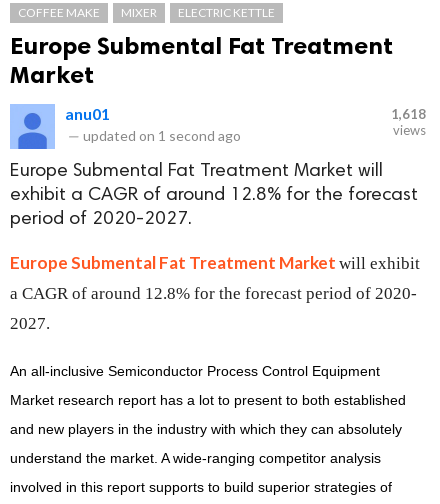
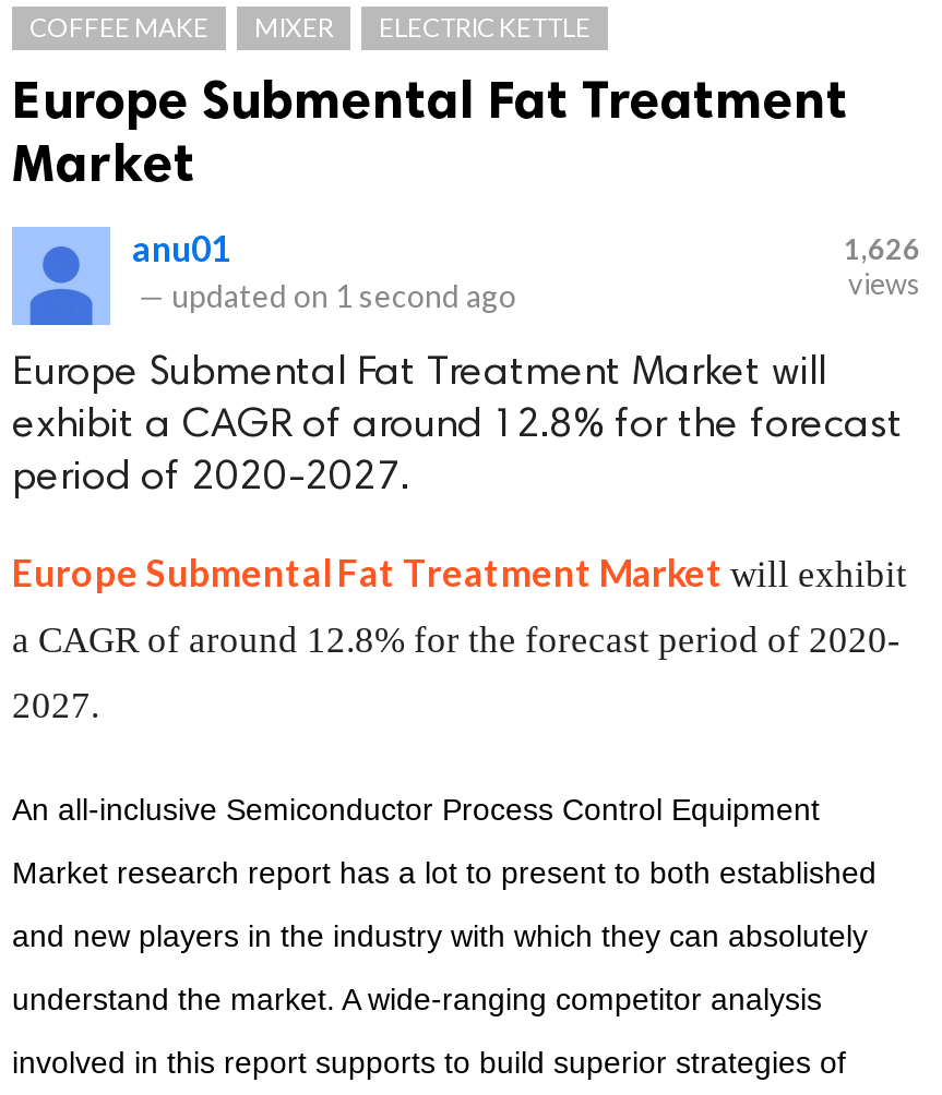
- 1,618
+ 1,626
